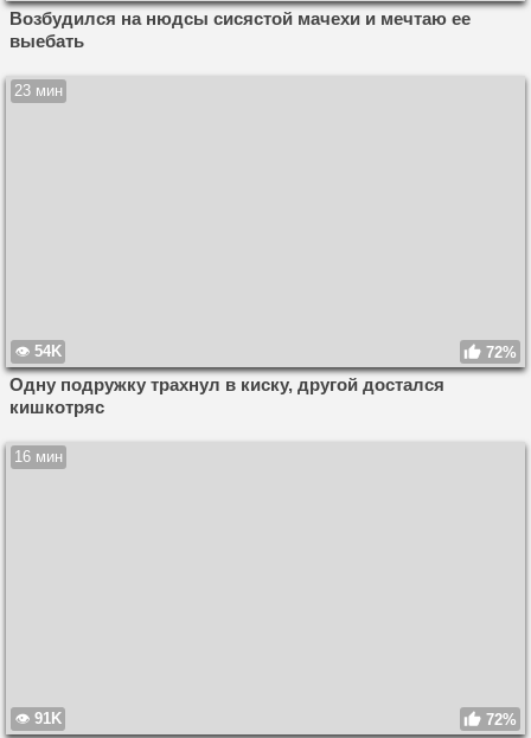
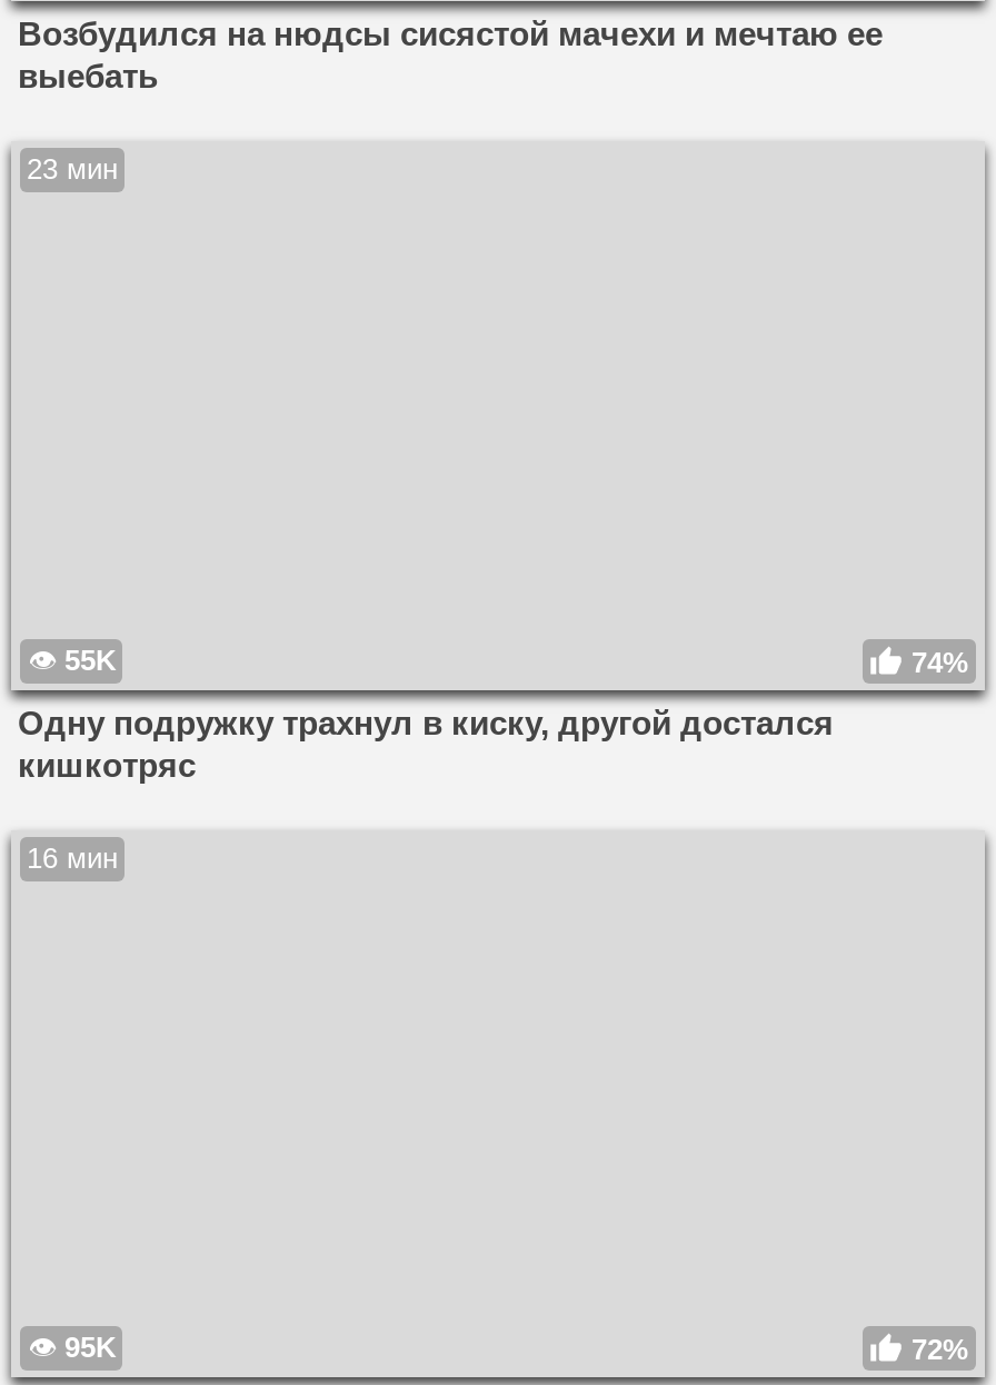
- 54K
- 72%
+ 55K
+ 74%

- 91K
+ 95K
